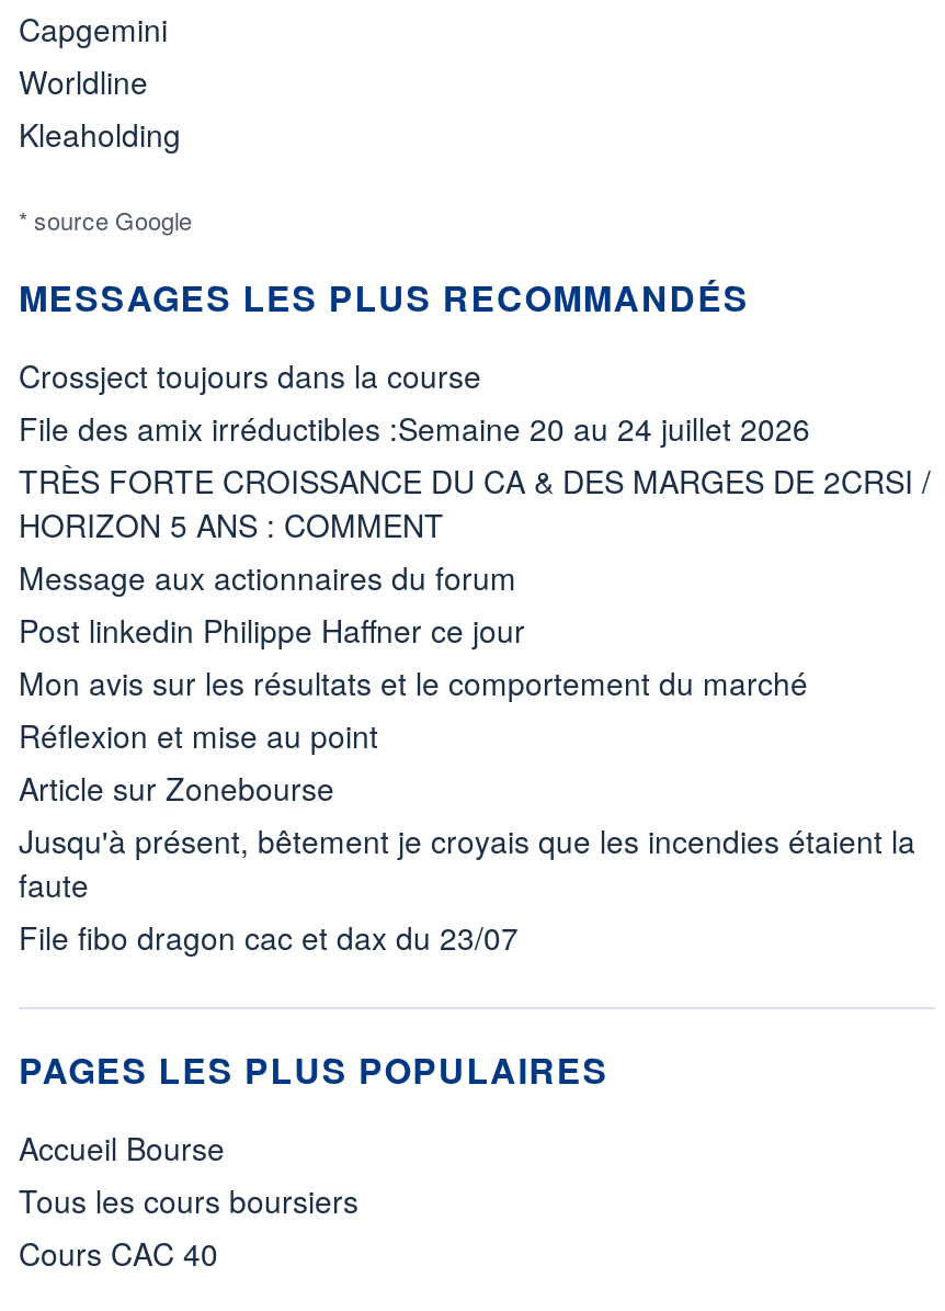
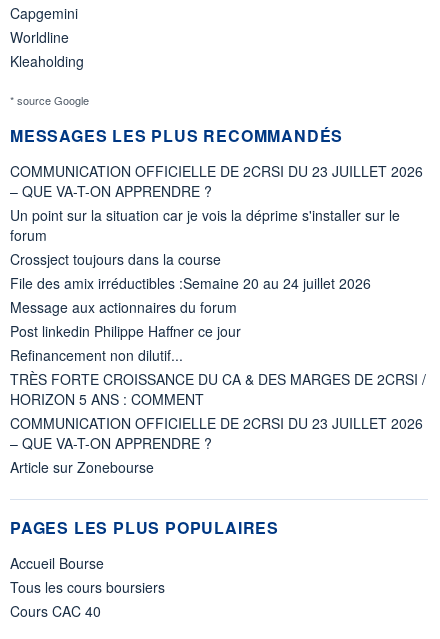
+ COMMUNICATION OFFICIELLE DE 2CRSI DU 23 JUILLET 2026
+ – QUE VA-T-ON APPRENDRE ?
+ Un point sur la situation car je vois la déprime s'installer sur le
+ forum

moved down: Crossject toujours dans la course | File des amix irréductibles :Semaine 20 au 24 juillet 2026

moved down: TRÈS FORTE CROISSANCE DU CA & DES MARGES DE 2CRSI / | HORIZON 5 ANS : COMMENT

- Mon avis sur les résultats et le comportement du marché
- Réflexion et mise au point
+ Refinancement non dilutif...
+ COMMUNICATION OFFICIELLE DE 2CRSI DU 23 JUILLET 2026
+ – QUE VA-T-ON APPRENDRE ?

moved down: Article sur Zonebourse

- Jusqu'à présent, bêtement je croyais que les incendies étaient la
- faute
- File fibo dragon cac et dax du 23/07
